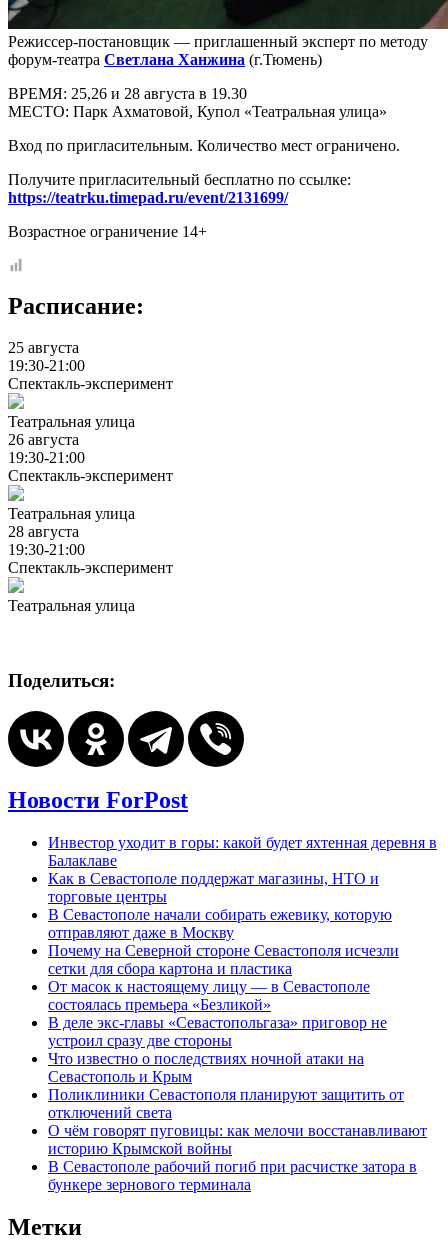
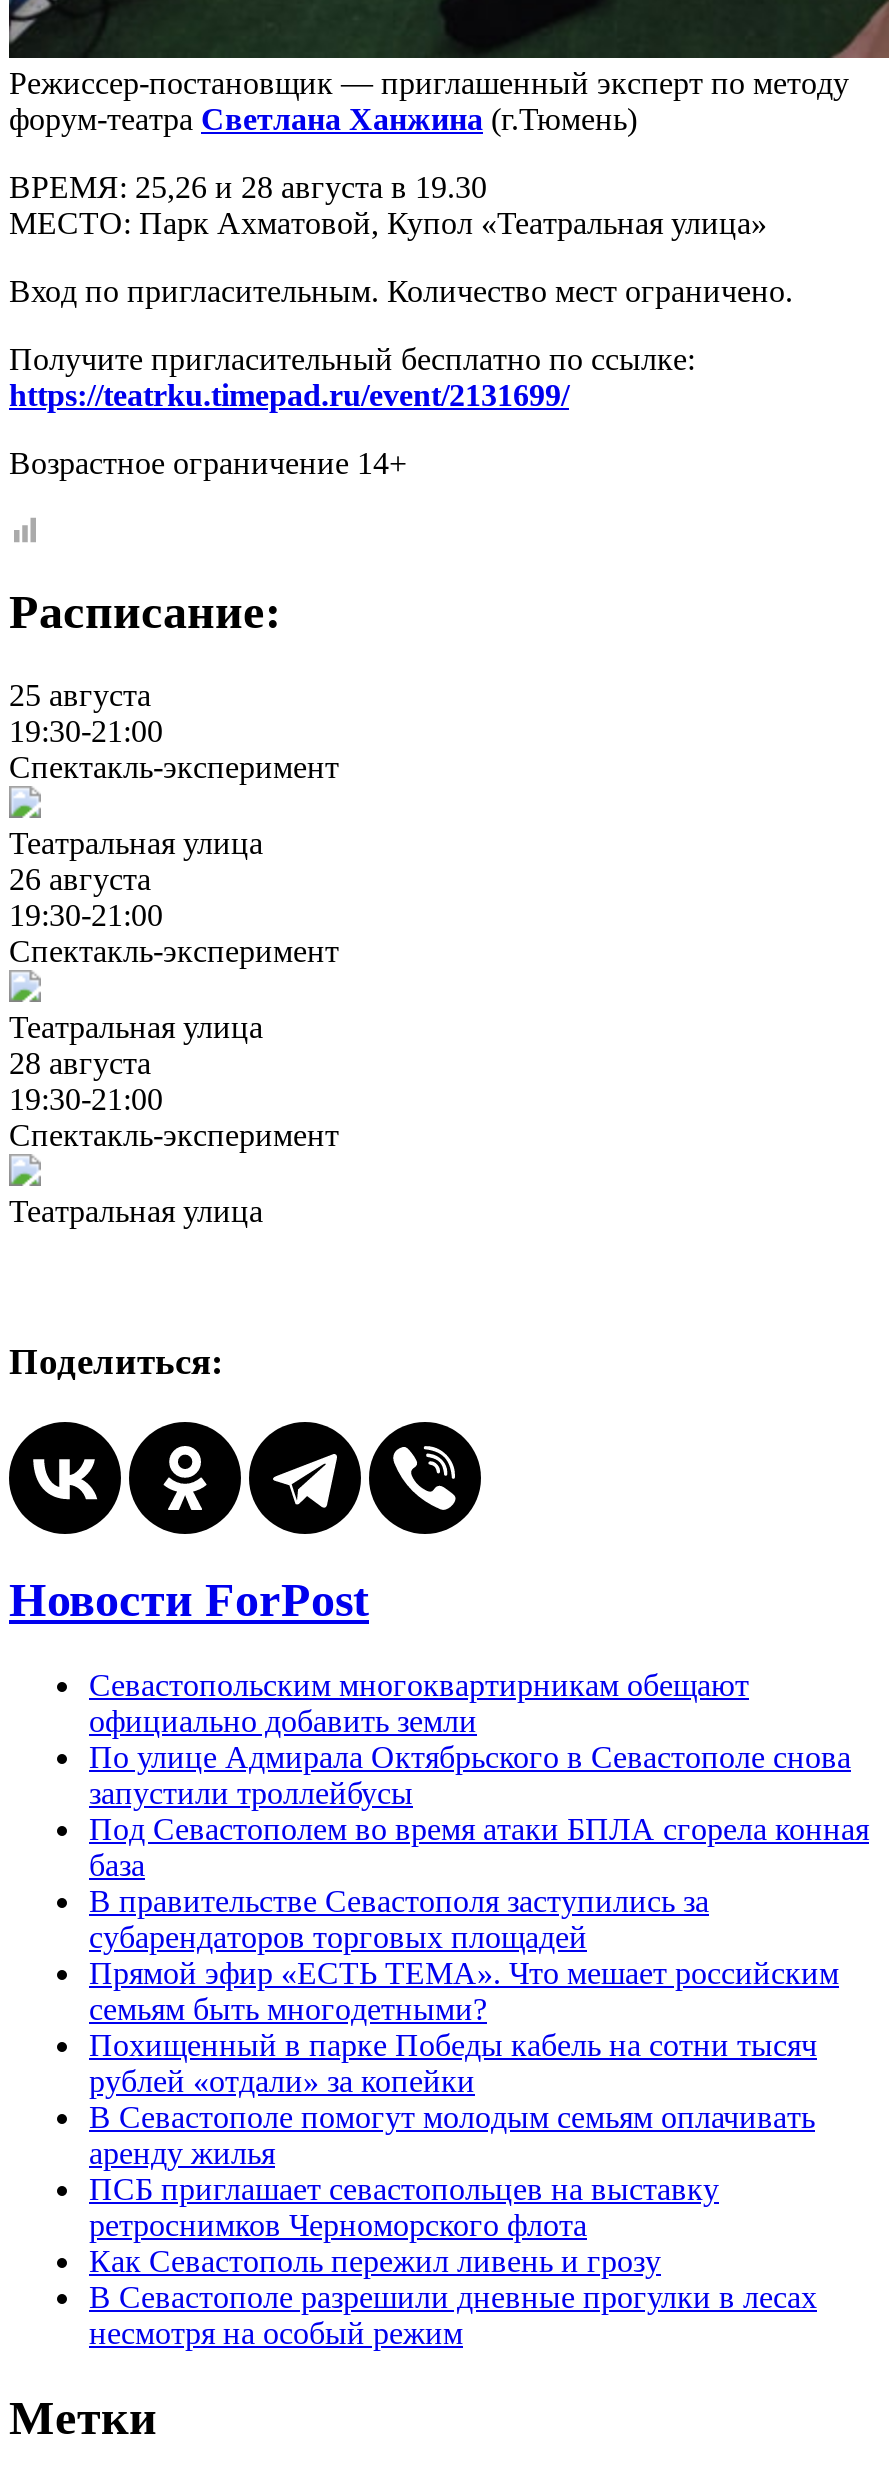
- Инвестор уходит в горы: какой будет яхтенная деревня в
- Балаклаве
- Как в Севастополе поддержат магазины, НТО и
- торговые центры
- В Севастополе начали собирать ежевику, которую
- отправляют даже в Москву
- Почему на Северной стороне Севастополя исчезли
- сетки для сбора картона и пластика
- От масок к настоящему лицу — в Севастополе
- состоялась премьера «Безликой»
- В деле экс-главы «Севастопольгаза» приговор не
- устроил сразу две стороны
- Что известно о последствиях ночной атаки на
- Севастополь и Крым
- Поликлиники Севастополя планируют защитить от
- отключений света
- О чём говорят пуговицы: как мелочи восстанавливают
- историю Крымской войны
- В Севастополе рабочий погиб при расчистке затора в
- бункере зернового терминала
+ Севастопольским многоквартирникам обещают
+ официально добавить земли
+ По улице Адмирала Октябрьского в Севастополе снова
+ запустили троллейбусы
+ Под Севастополем во время атаки БПЛА сгорела конная
+ база
+ В правительстве Севастополя заступились за
+ субарендаторов торговых площадей
+ Прямой эфир «ЕСТЬ ТЕМА». Что мешает российским
+ семьям быть многодетными?
+ Похищенный в парке Победы кабель на сотни тысяч
+ рублей «отдали» за копейки
+ В Севастополе помогут молодым семьям оплачивать
+ аренду жилья
+ ПСБ приглашает севастопольцев на выставку
+ ретроснимков Черноморского флота
+ Как Севастополь пережил ливень и грозу
+ В Севастополе разрешили дневные прогулки в лесах
+ несмотря на особый режим
